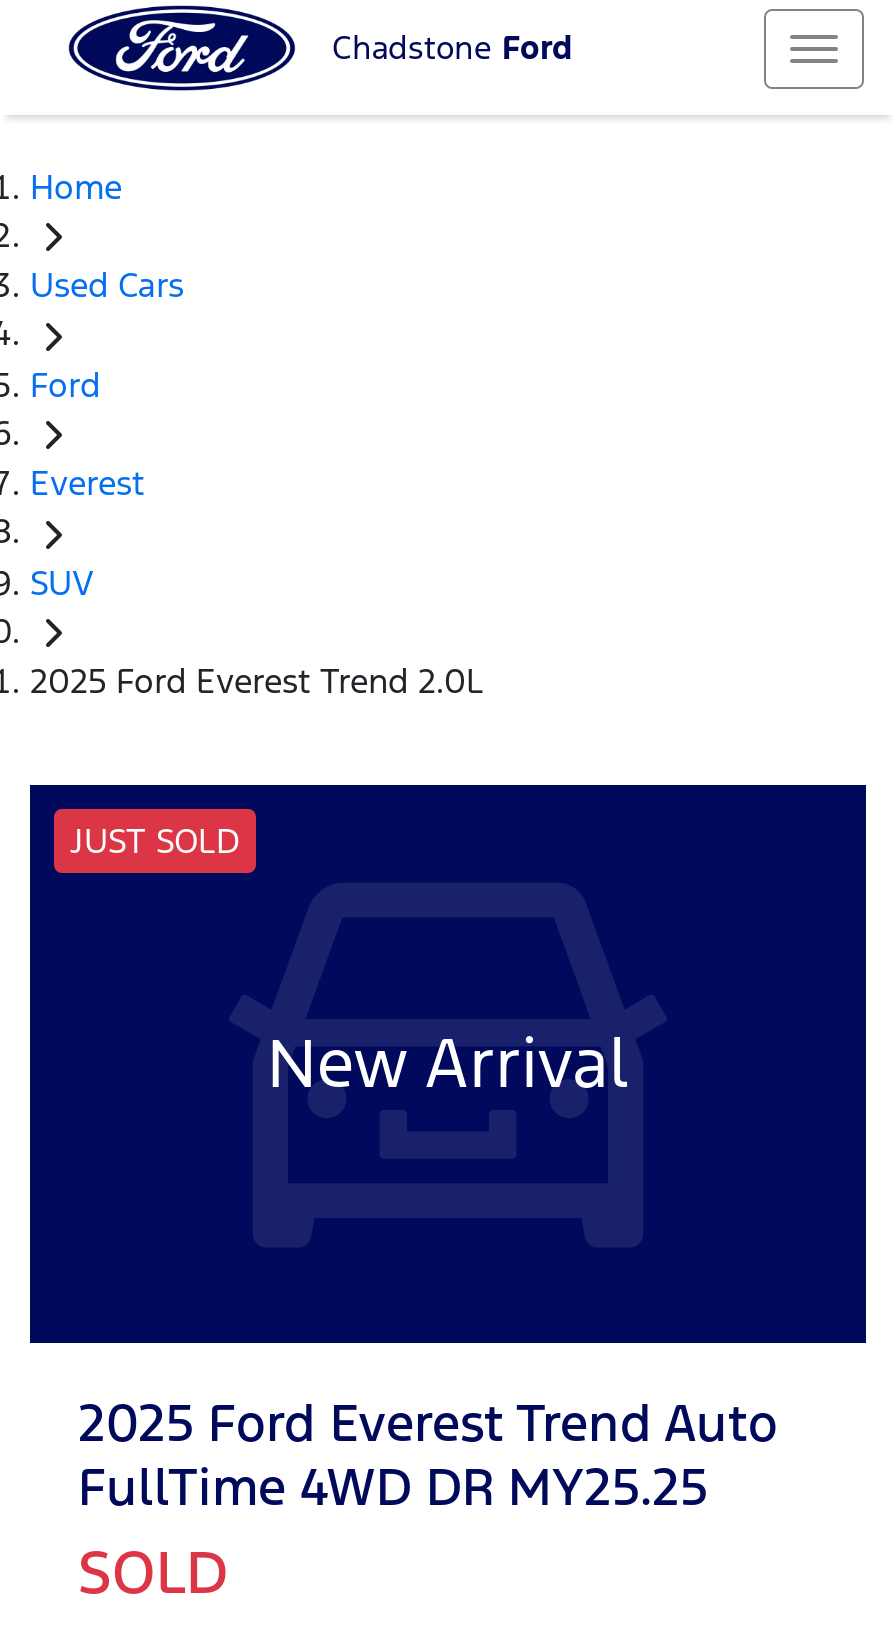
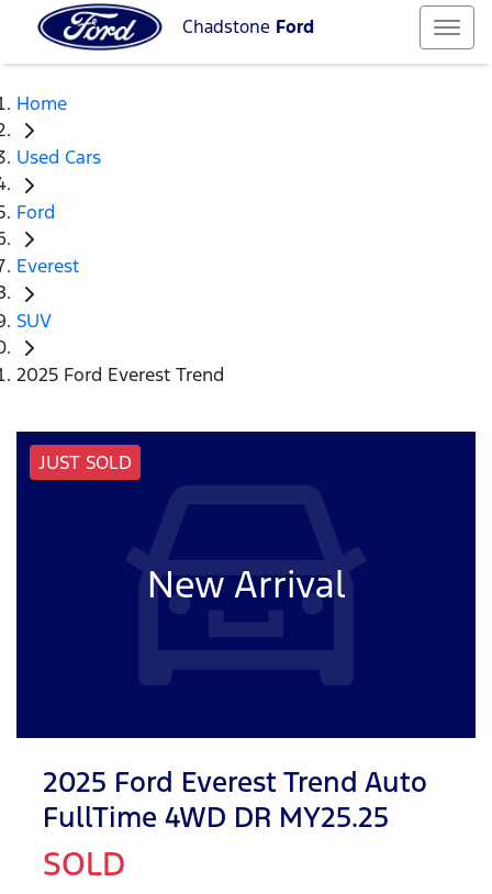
- 2025 Ford Everest Trend 2.0L
+ 2025 Ford Everest Trend
